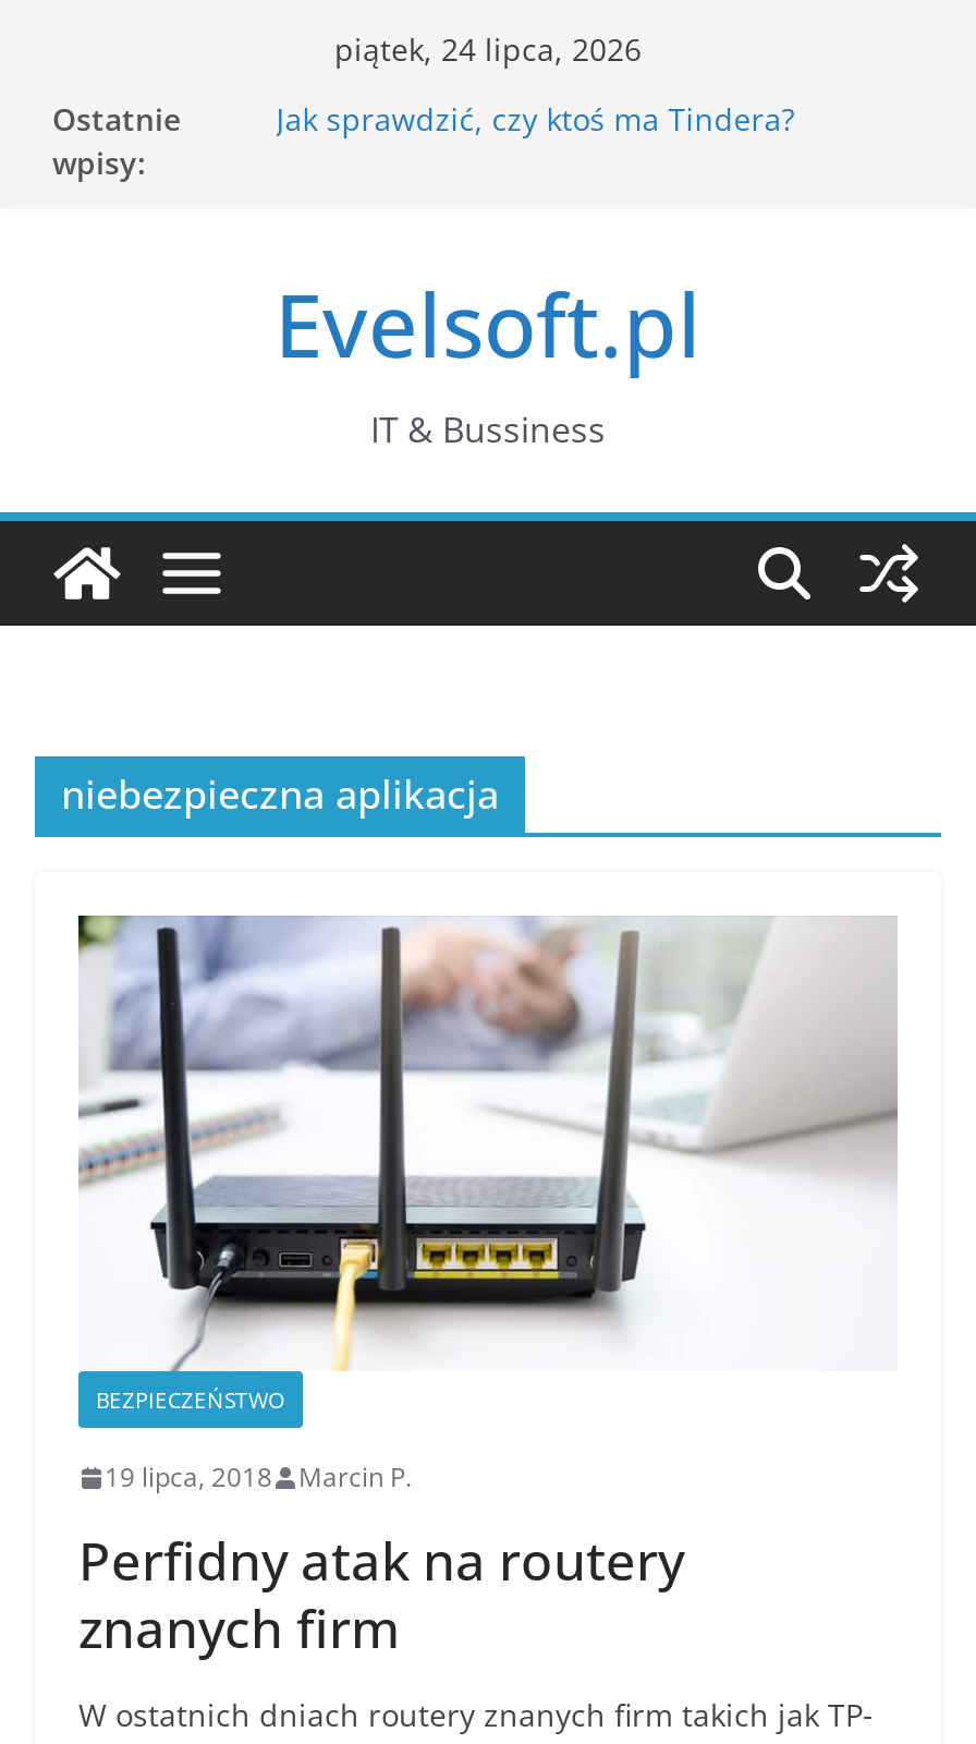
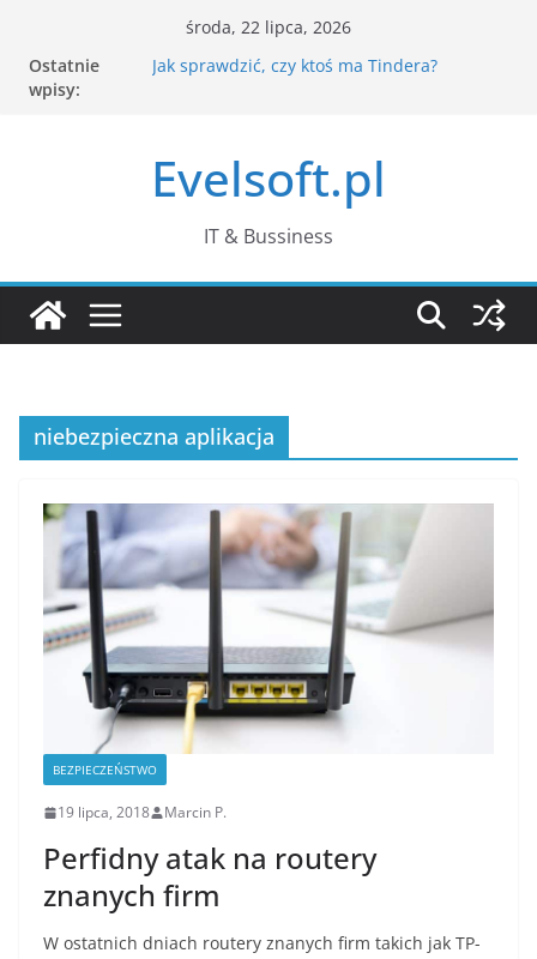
- piątek, 24 lipca, 2026
+ środa, 22 lipca, 2026
